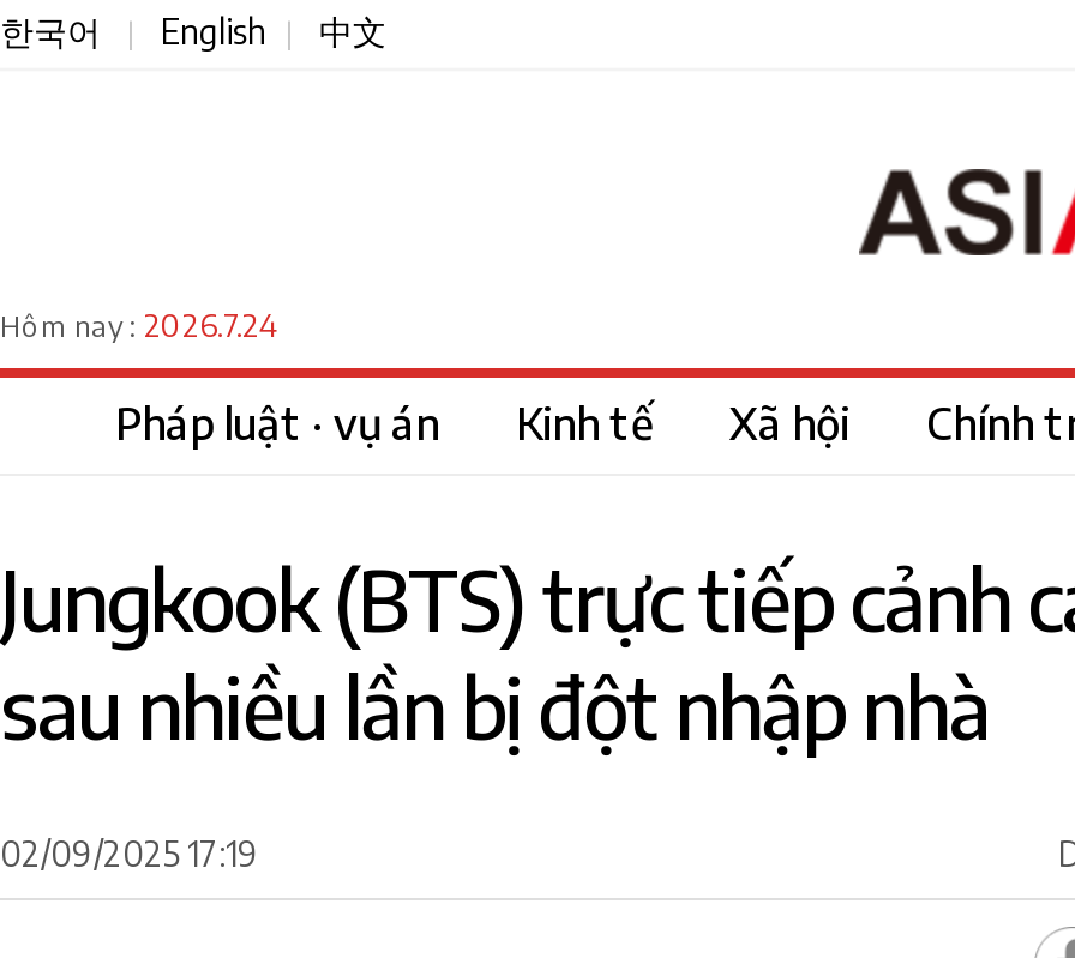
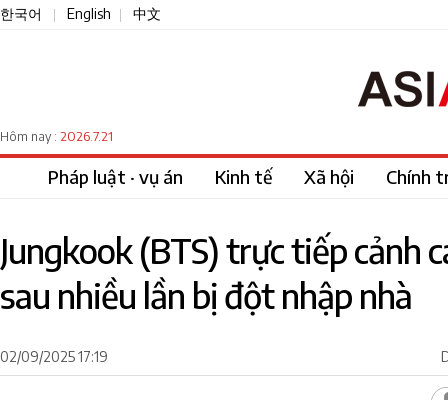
- Hôm nay : 2026.7.24
+ Hôm nay : 2026.7.21
